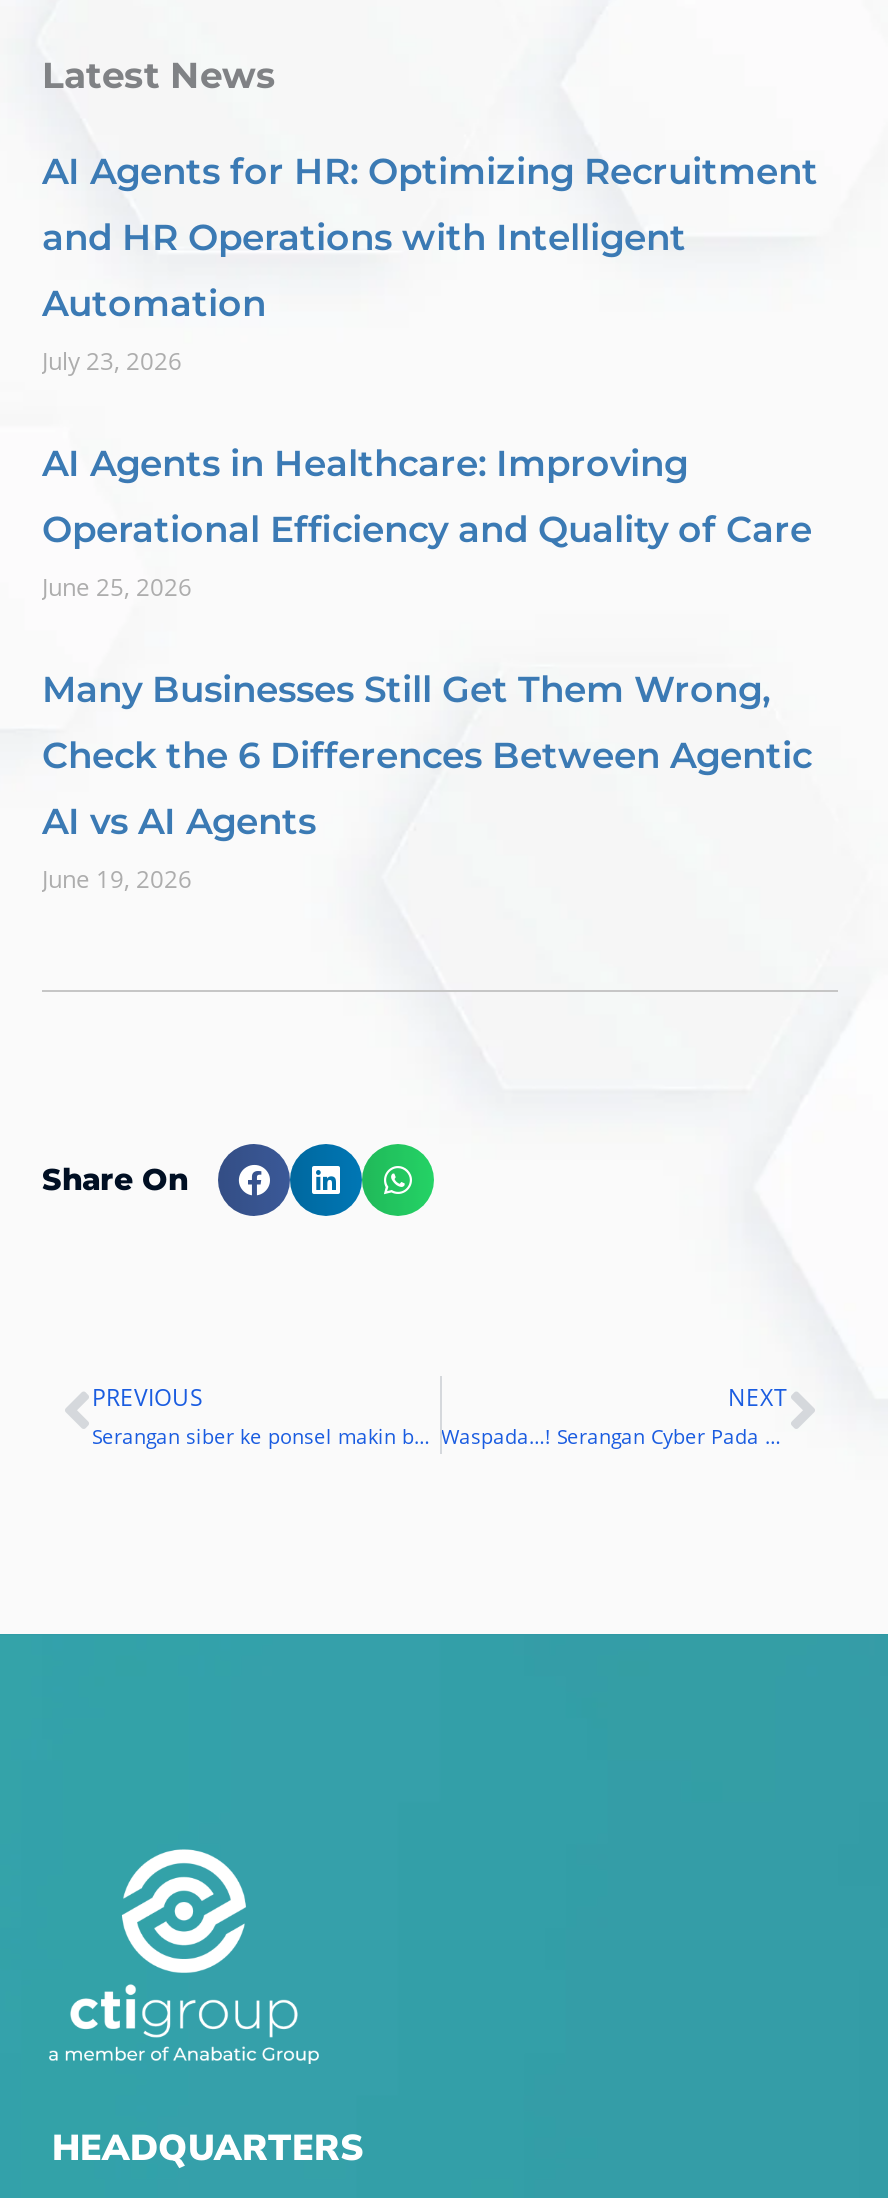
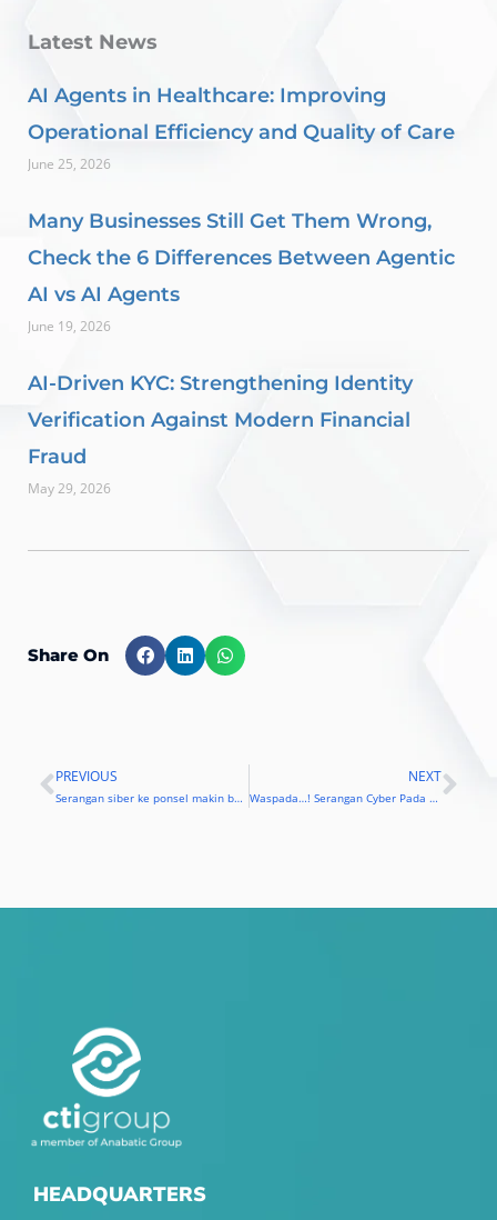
- AI Agents for HR: Optimizing Recruitment
- and HR Operations with Intelligent
- Automation
- July 23, 2026

moved up: AI Agents in Healthcare: Improving | Operational Efficiency and Quality of Care | June 25, 2026 | Many Businesses Still Get Them Wrong, | Check the 6 Differences Between Agentic | AI vs AI Agents | June 19, 2026

+ AI-Driven KYC: Strengthening Identity
+ Verification Against Modern Financial
+ Fraud
+ May 29, 2026
